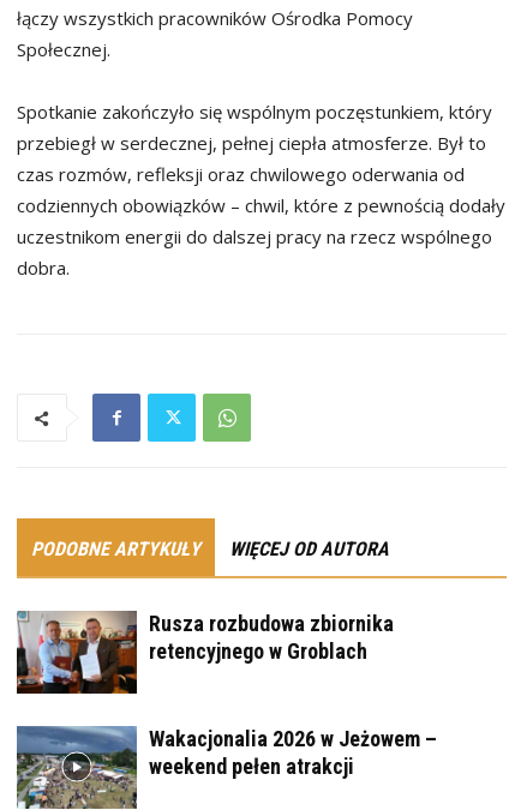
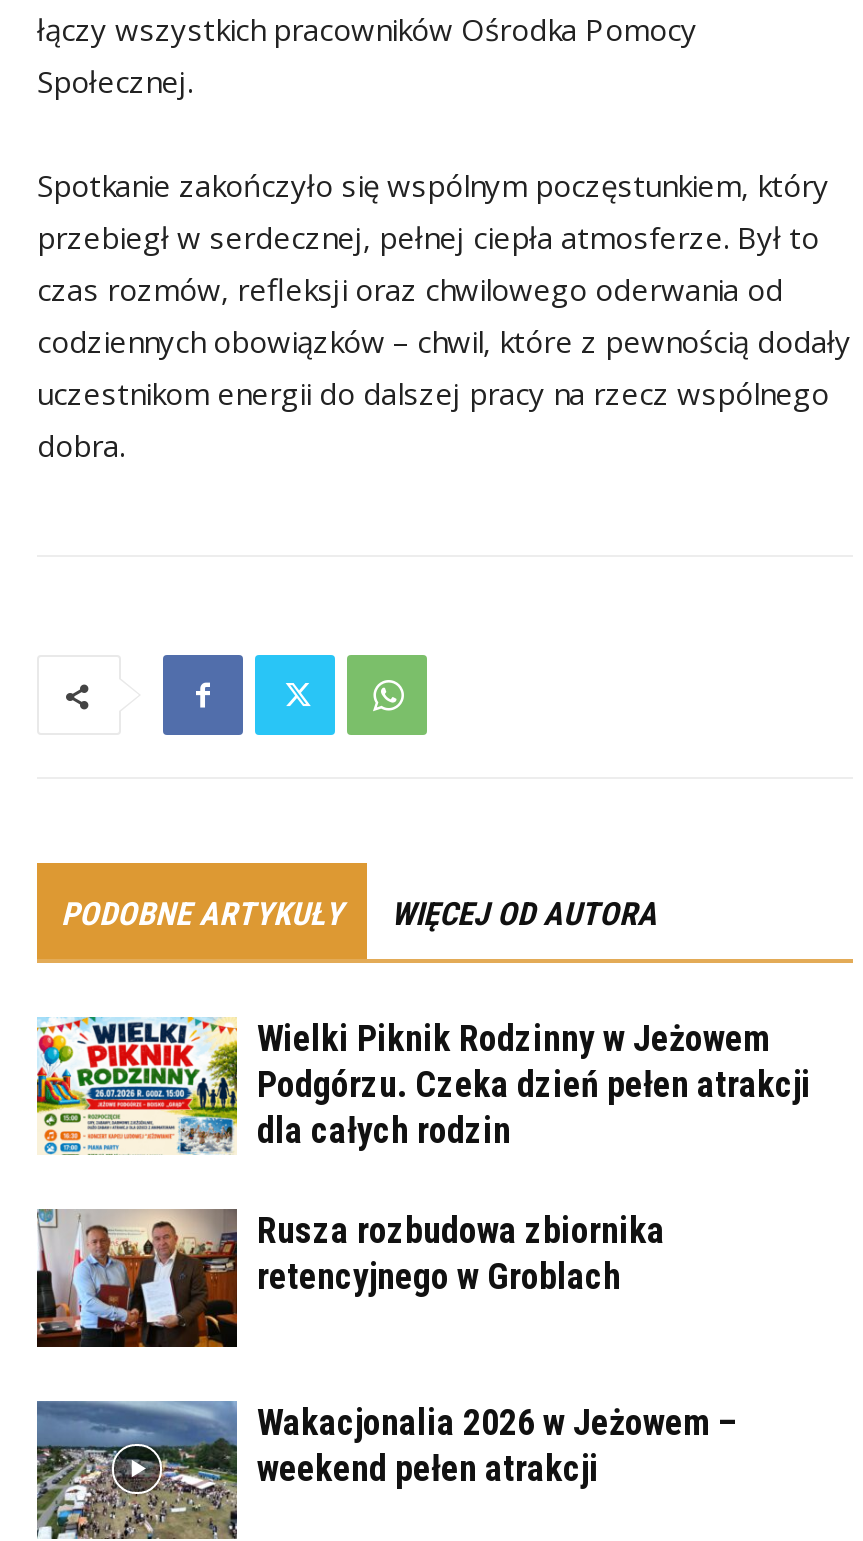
+ [image]
+ Wielki Piknik Rodzinny w Jeżowem
+ Podgórzu. Czeka dzień pełen atrakcji
+ dla całych rodzin
